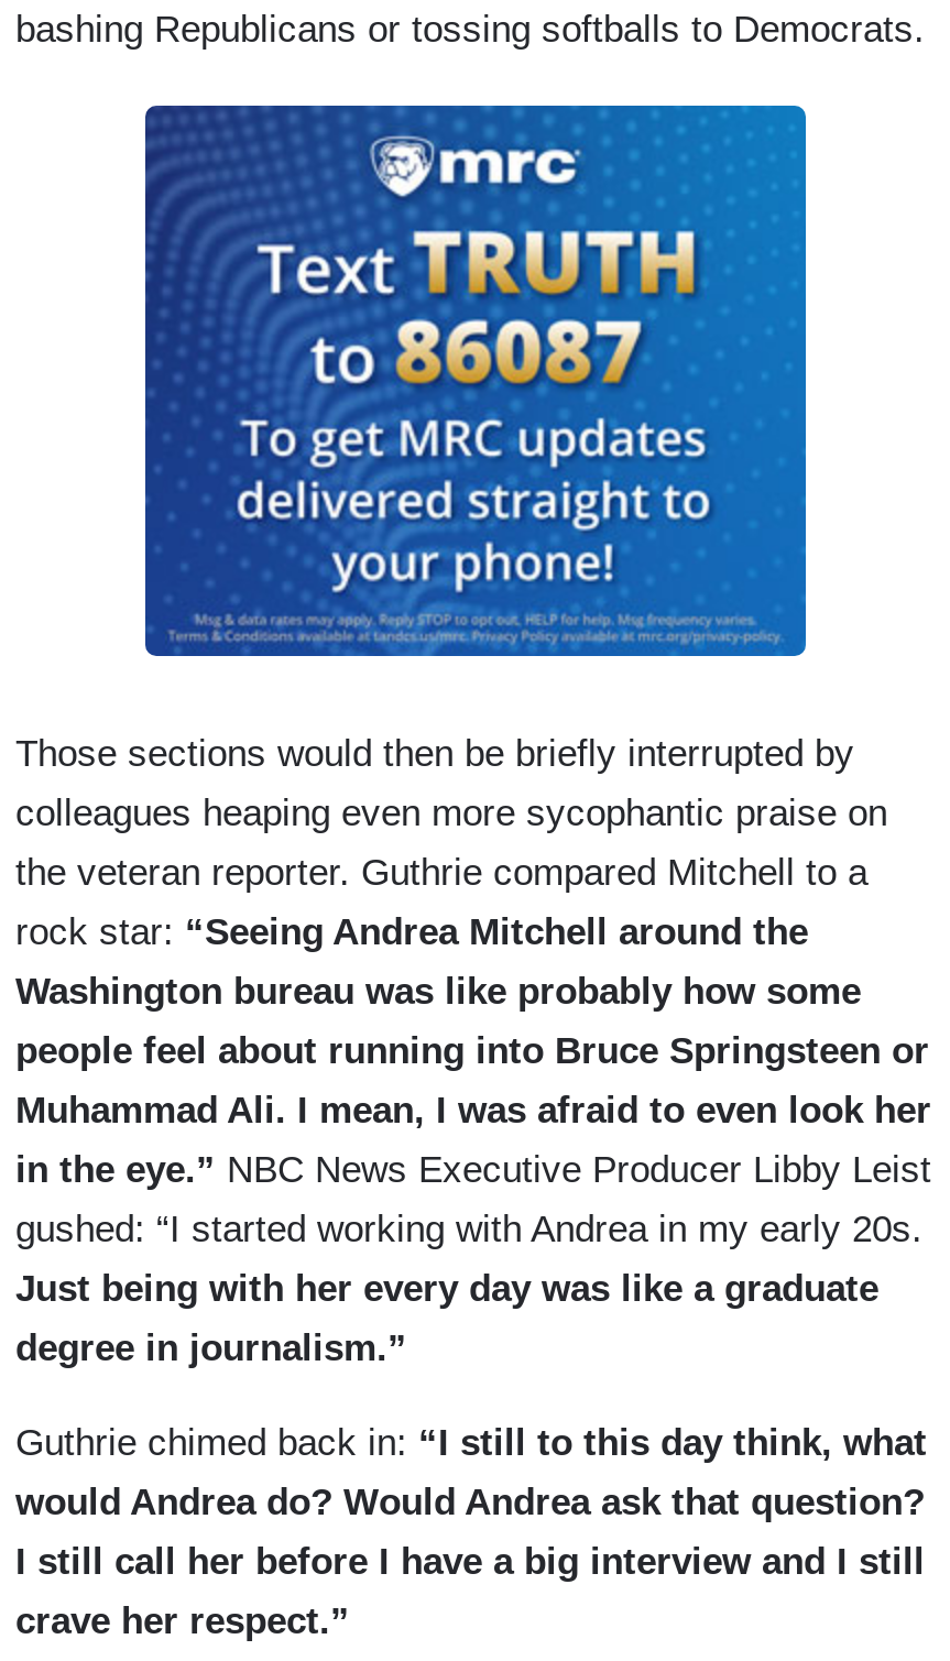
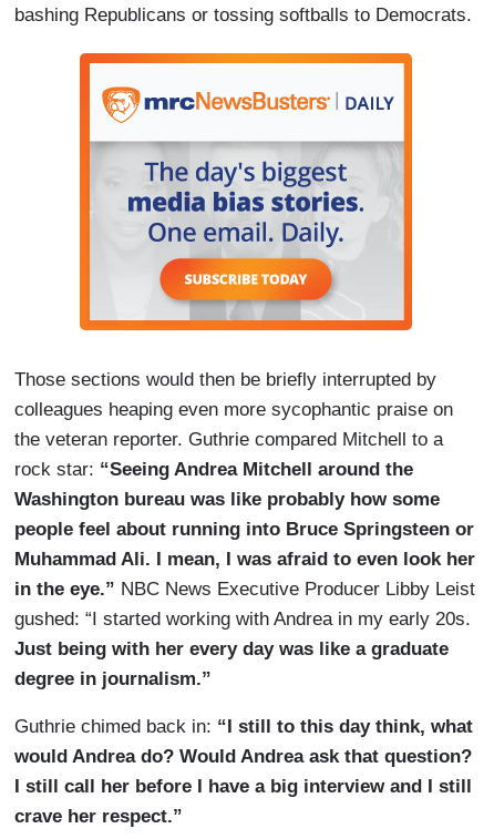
- [image]
+ [image]
